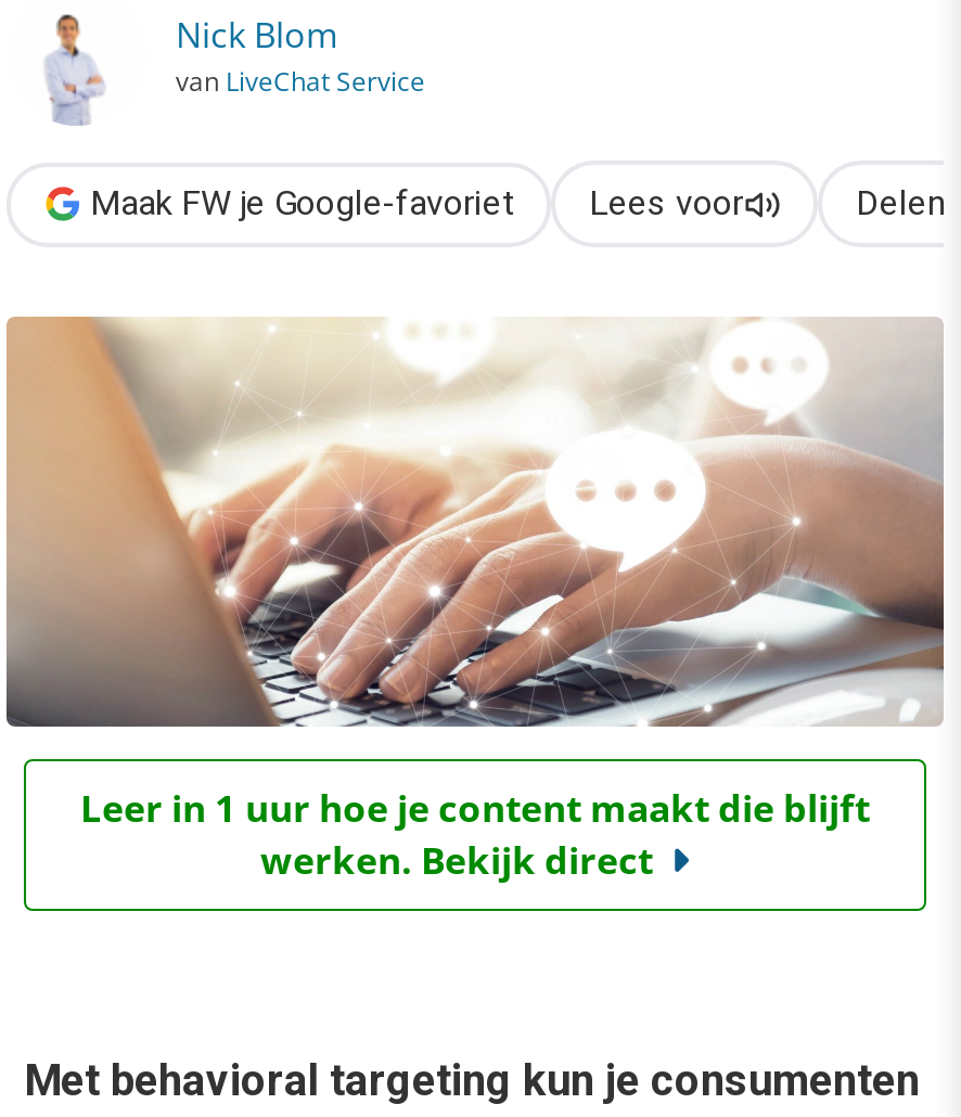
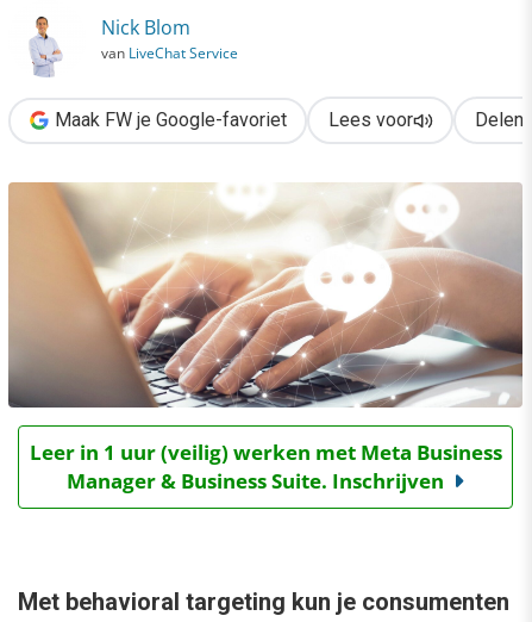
- Leer in 1 uur hoe je content maakt die blijft
- werken. Bekijk direct
+ Leer in 1 uur (veilig) werken met Meta Business
+ Manager & Business Suite. Inschrijven
